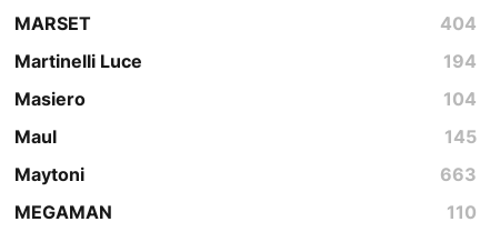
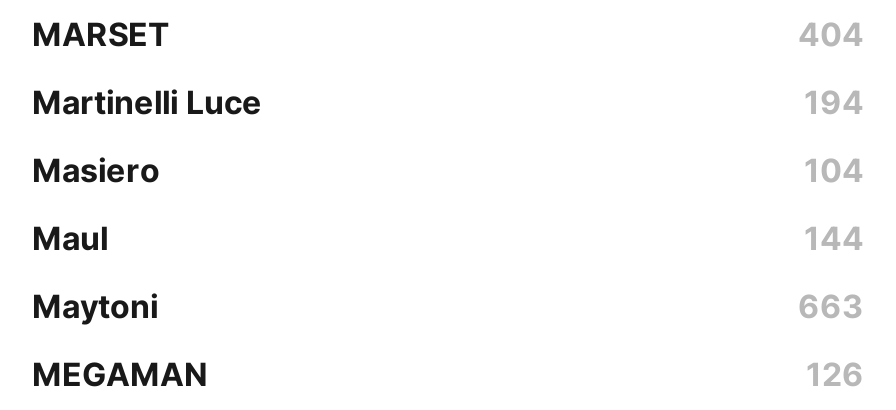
- 145
+ 144

- 110
+ 126
